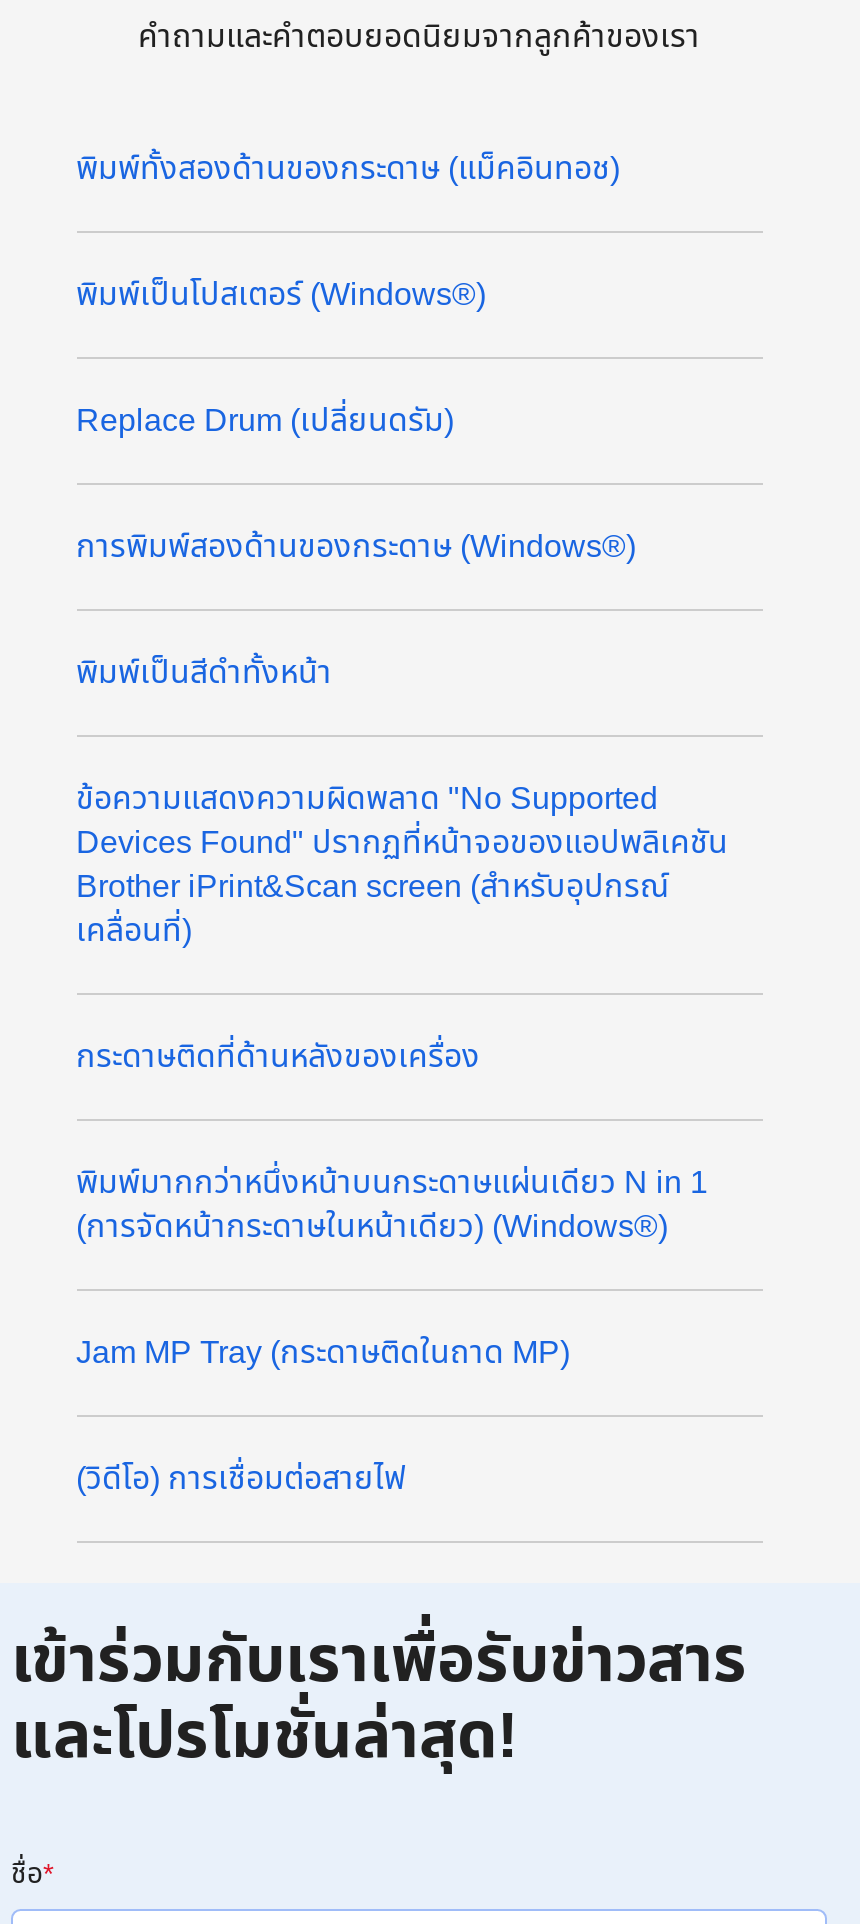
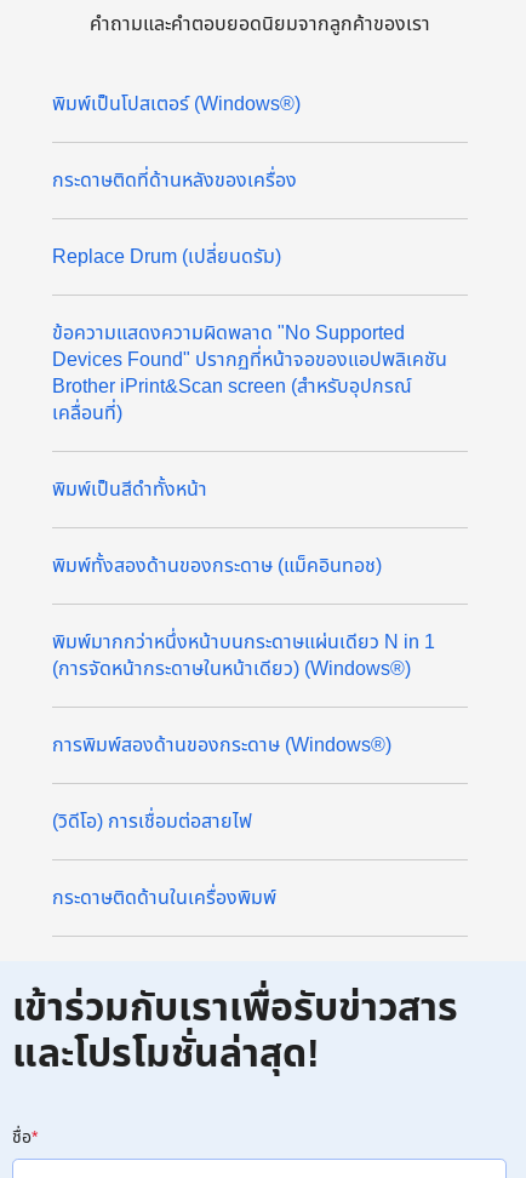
moved down: พิมพ์ทั้งสองด้านของกระดาษ (แม็คอินทอช)

moved up: พิมพ์เป็นโปสเตอร์ (Windows®)

moved down: การพิมพ์สองด้านของกระดาษ (Windows®)

moved down: พิมพ์เป็นสีดำทั้งหน้า

moved up: ข้อความแสดงความผิดพลาด "No Supported | Devices Found" ปรากฏที่หน้าจอของแอปพลิเคชัน | Brother iPrint&Scan screen (สำหรับอุปกรณ์ | เคลื่อนที่)

moved up: กระดาษติดที่ด้านหลังของเครื่อง

moved up: พิมพ์มากกว่าหนึ่งหน้าบนกระดาษแผ่นเดียว N in 1 | (การจัดหน้ากระดาษในหน้าเดียว) (Windows®)

- Jam MP Tray (กระดาษติดในถาด MP)

moved up: (วิดีโอ) การเชื่อมต่อสายไฟ

+ กระดาษติดด้านในเครื่องพิมพ์
